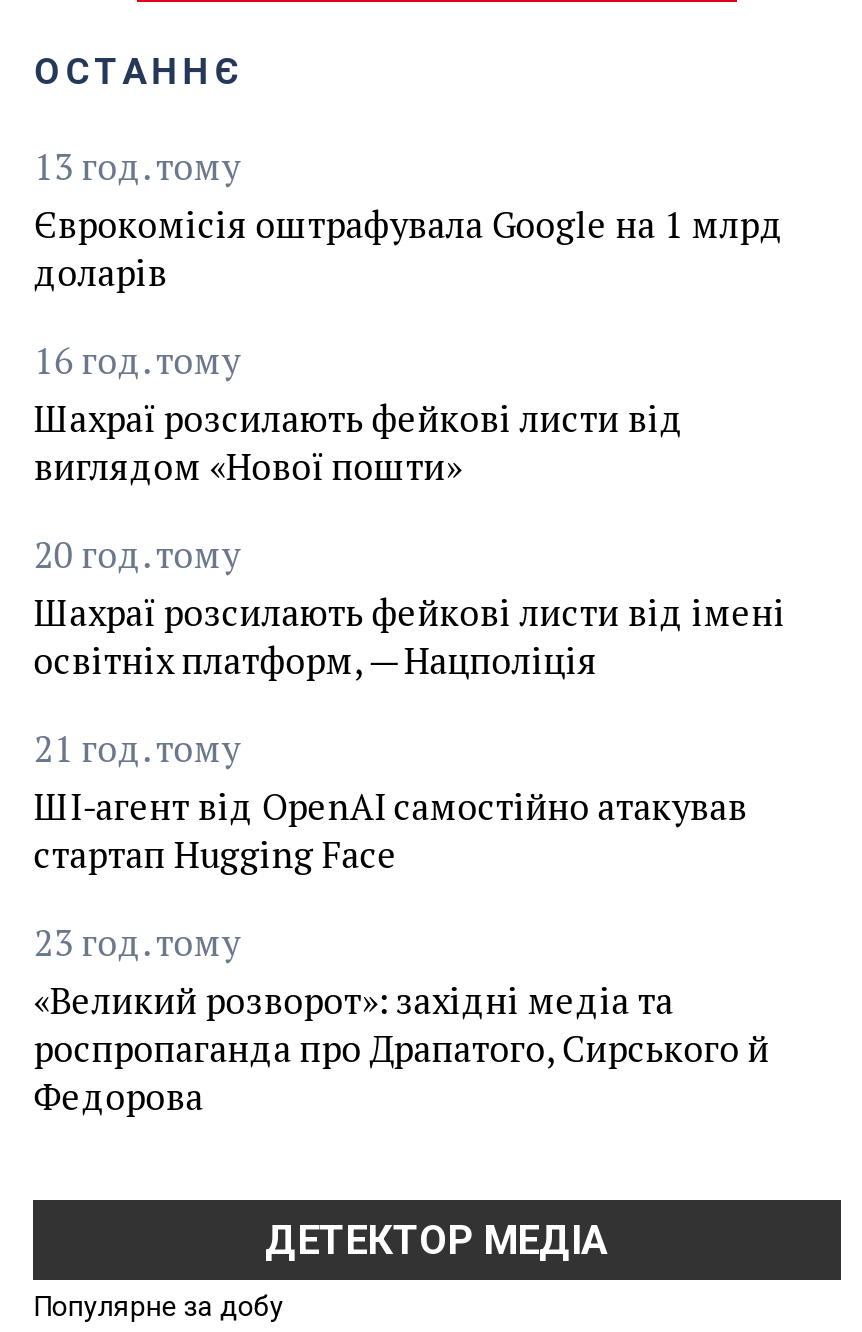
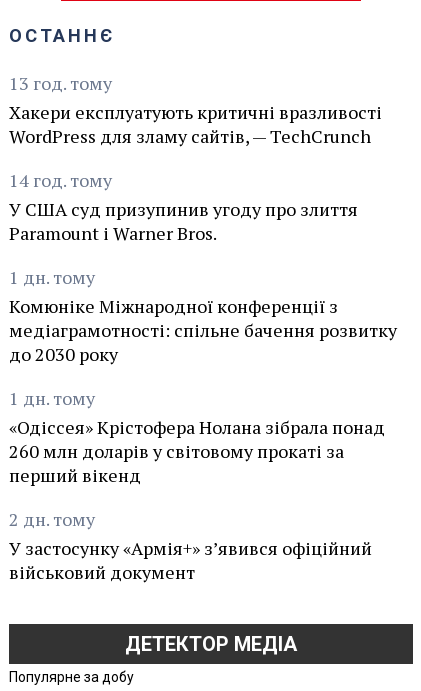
- Єврокомісія оштрафувала Google на 1 млрд
- доларів
+ Хакери експлуатують критичні вразливості
+ WordPress для зламу сайтів, — TechCrunch

- 16 год. тому
- Шахраї розсилають фейкові листи від
- виглядом «Нової пошти»
+ 14 год. тому
+ У США суд призупинив угоду про злиття
+ Paramount і Warner Bros.

- 20 год. тому
- Шахраї розсилають фейкові листи від імені
- освітніх платформ, — Нацполіція
+ 1 дн. тому
+ Комюніке Міжнародної конференції з
+ медіаграмотності: спільне бачення розвитку
+ до 2030 року

- 21 год. тому
- ШІ-агент від OpenAI самостійно атакував
- стартап Hugging Face
+ 1 дн. тому
+ «Одіссея» Крістофера Нолана зібрала понад
+ 260 млн доларів у світовому прокаті за
+ перший вікенд

- 23 год. тому
- «Великий розворот»: західні медіа та
- роспропаганда про Драпатого, Сирського й
- Федорова
+ 2 дн. тому
+ У застосунку «Армія+» зʼявився офіційний
+ військовий документ
